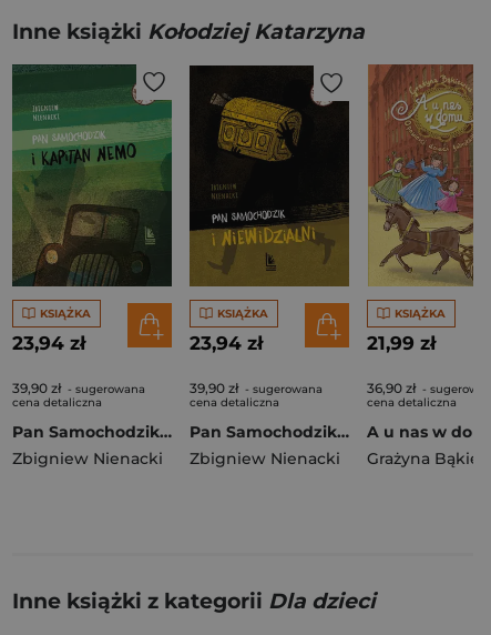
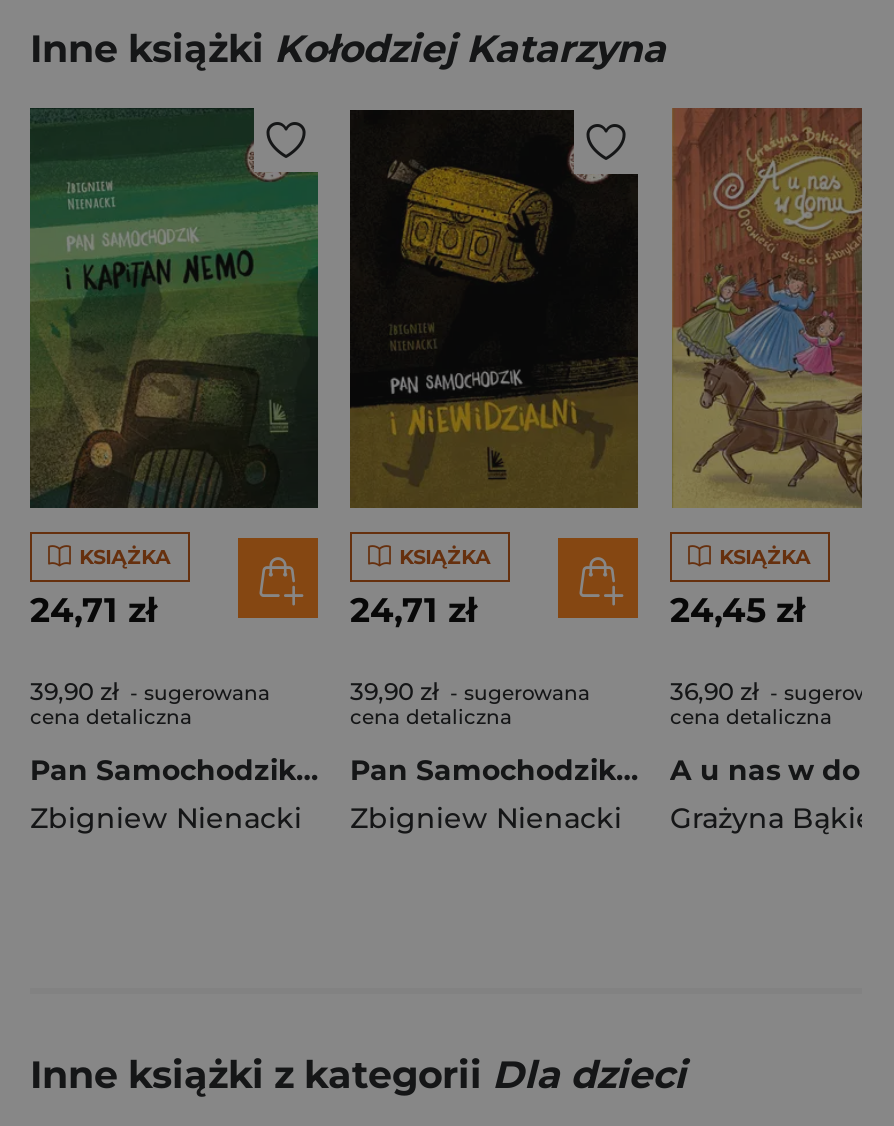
- 23,94 zł
+ 24,71 zł

- 23,94 zł
+ 24,71 zł

- 21,99 zł
+ 24,45 zł
